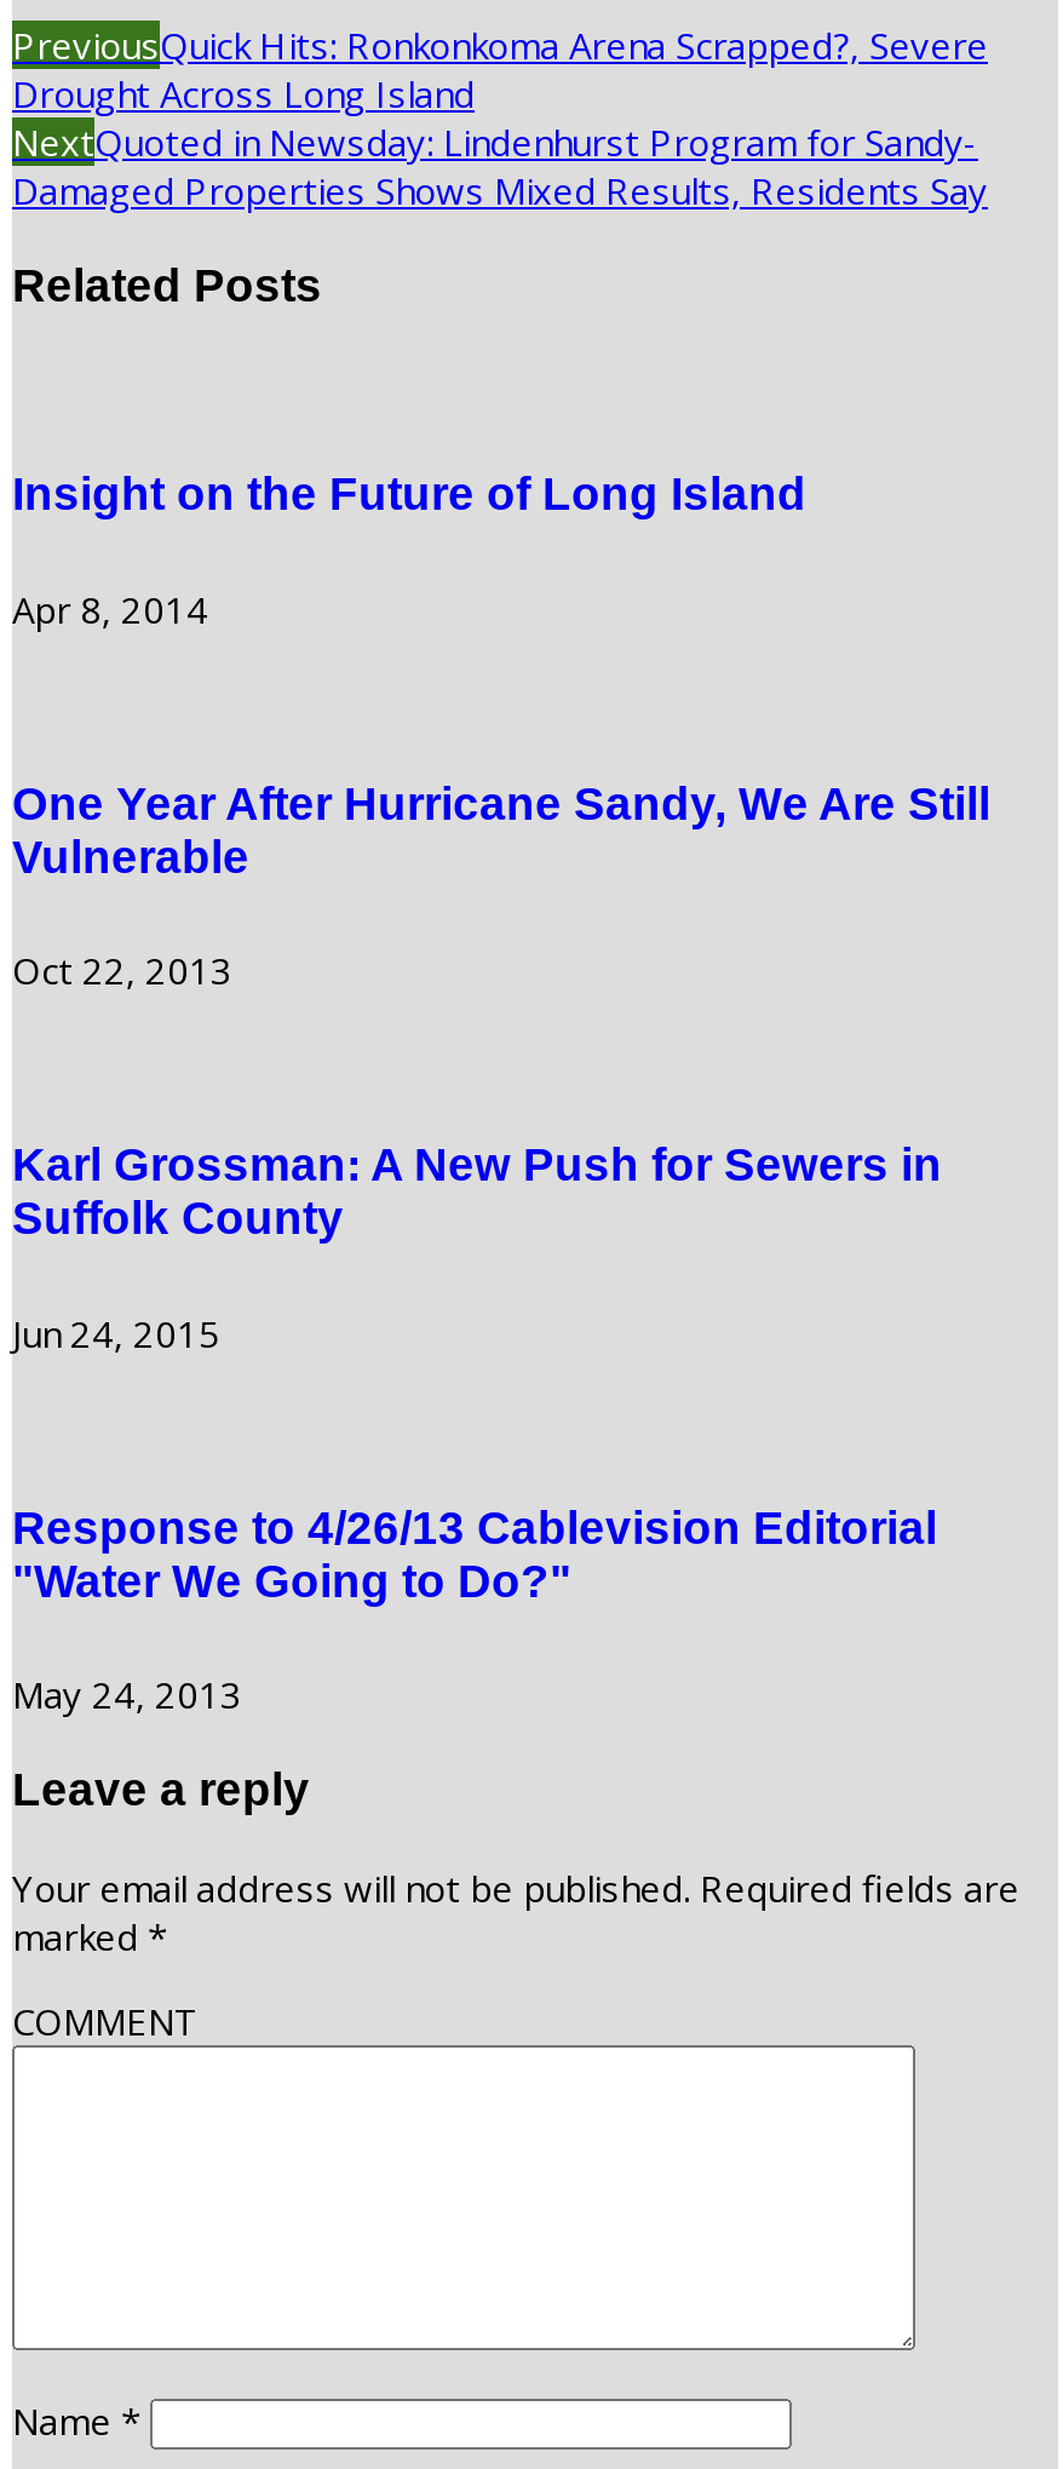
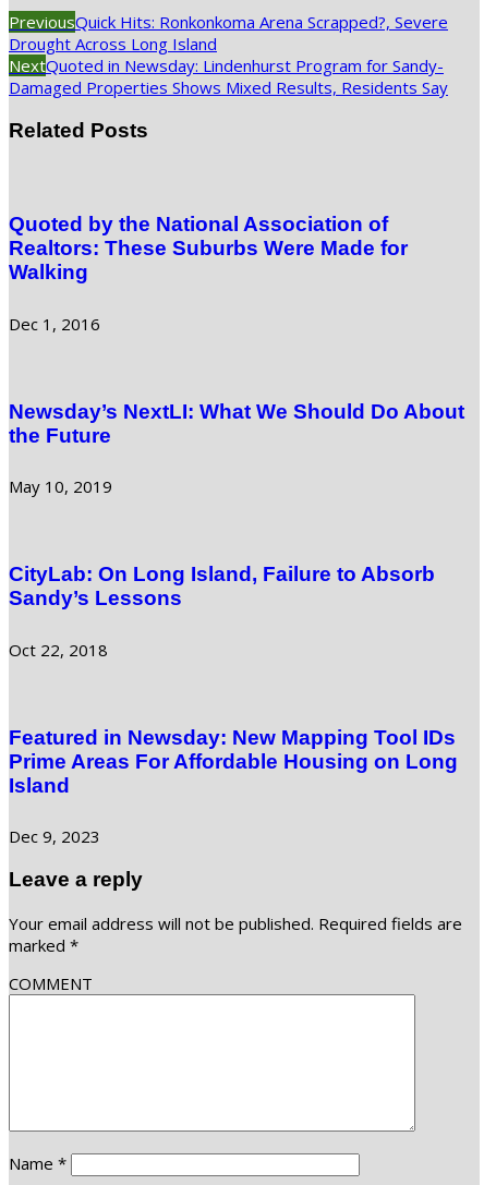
- Insight on the Future of Long Island
+ Quoted by the National Association of
+ Realtors: These Suburbs Were Made for
+ Walking

- Apr 8, 2014
+ Dec 1, 2016

- One Year After Hurricane Sandy, We Are Still
- Vulnerable
+ Newsday’s NextLI: What We Should Do About
+ the Future

- Oct 22, 2013
+ May 10, 2019

- Karl Grossman: A New Push for Sewers in
- Suffolk County
+ CityLab: On Long Island, Failure to Absorb
+ Sandy’s Lessons

- Jun 24, 2015
+ Oct 22, 2018

- Response to 4/26/13 Cablevision Editorial
- "Water We Going to Do?"
+ Featured in Newsday: New Mapping Tool IDs
+ Prime Areas For Affordable Housing on Long
+ Island

- May 24, 2013
+ Dec 9, 2023
